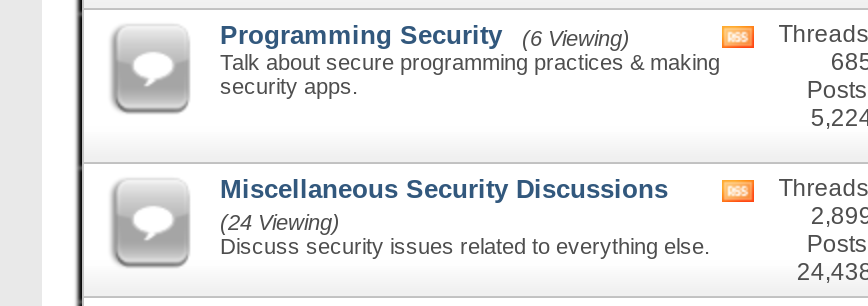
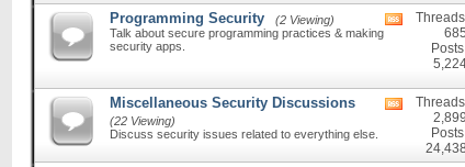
- Programming Security (6 Viewing)
+ Programming Security (2 Viewing)

- (24 Viewing)
+ (22 Viewing)
